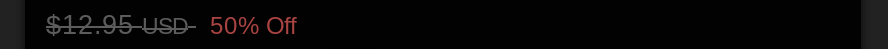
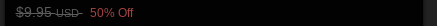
- $12.95USD 50% Off
+ $9.95USD 50% Off
